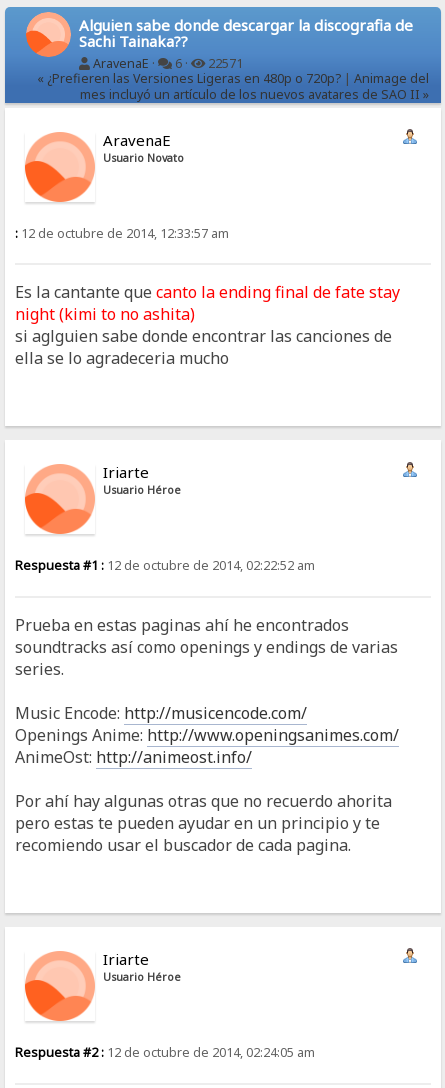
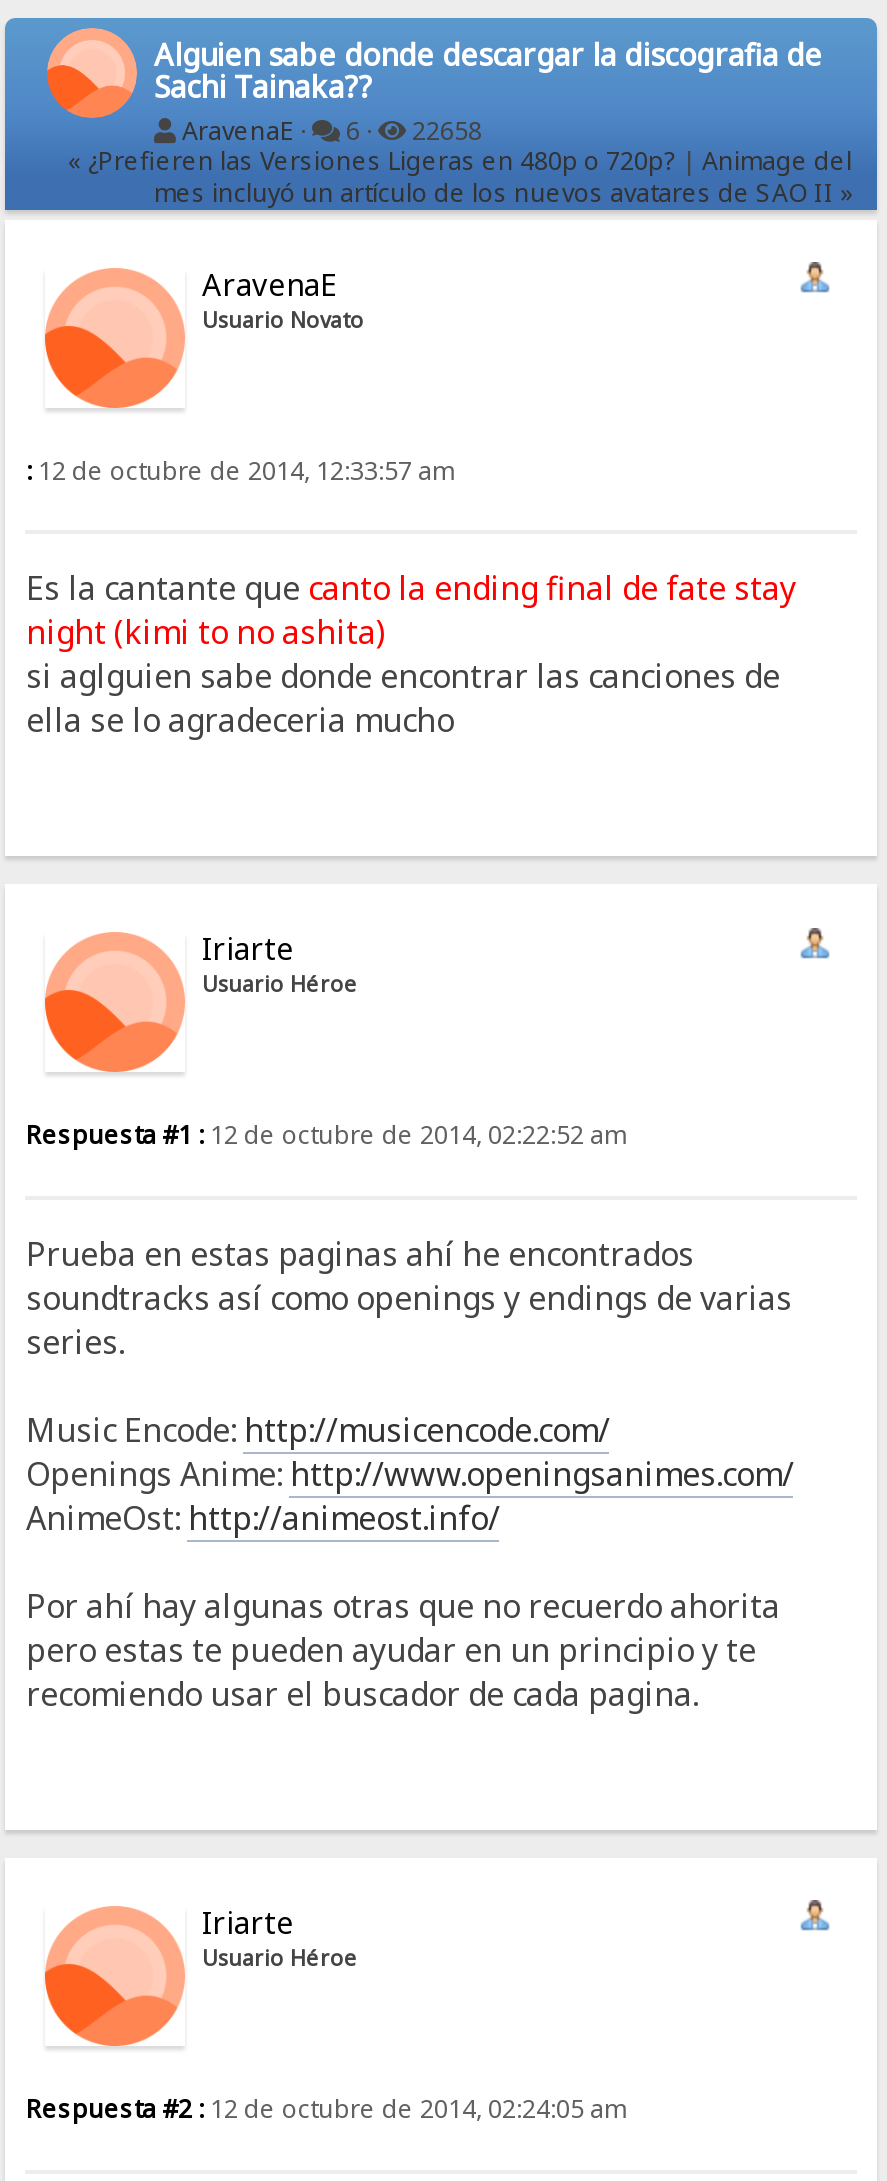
- AravenaE · 6 · 22571
+ AravenaE · 6 · 22658
